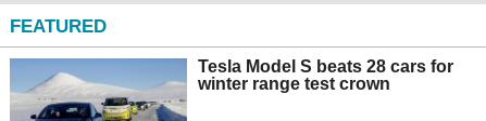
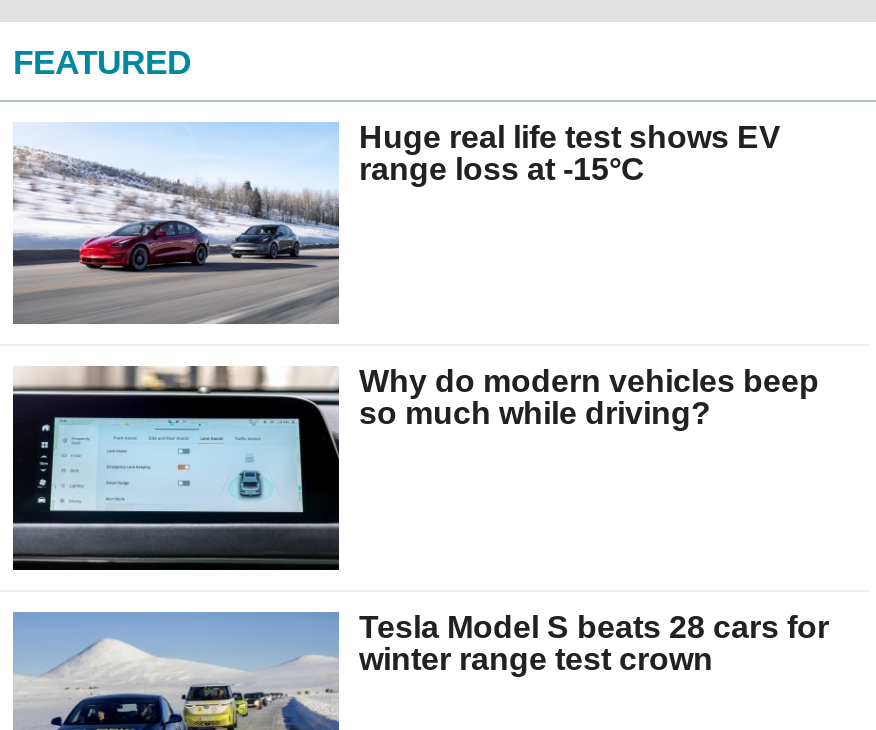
+ [image]
+ Huge real life test shows EV
+ range loss at -15°C

+ [image]
+ Why do modern vehicles beep
+ so much while driving?
